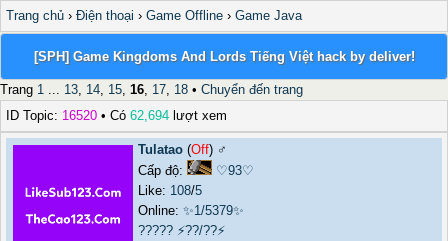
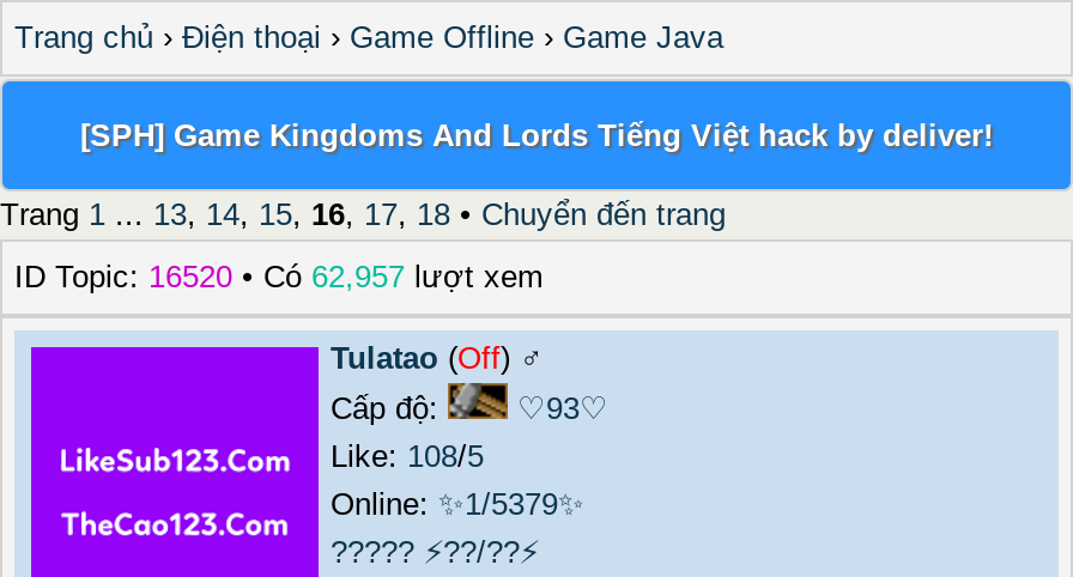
- ID Topic: 16520 • Có 62,694 lượt xem
+ ID Topic: 16520 • Có 62,957 lượt xem
